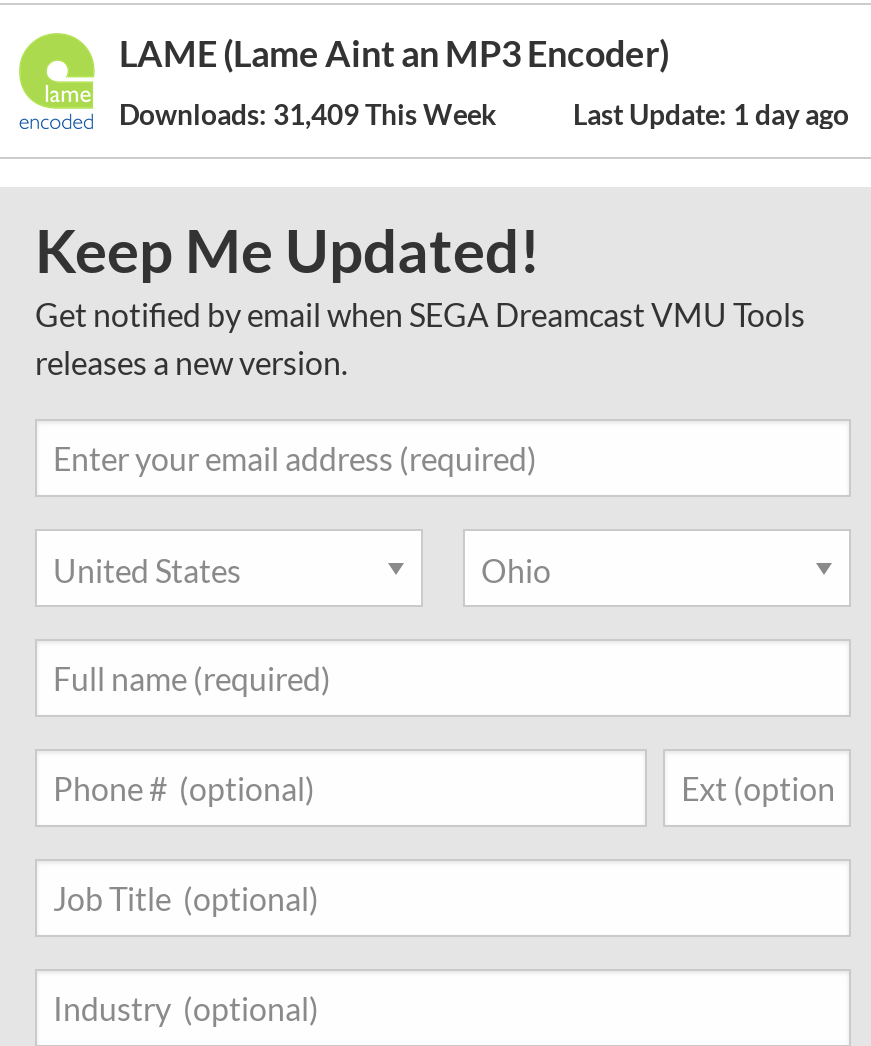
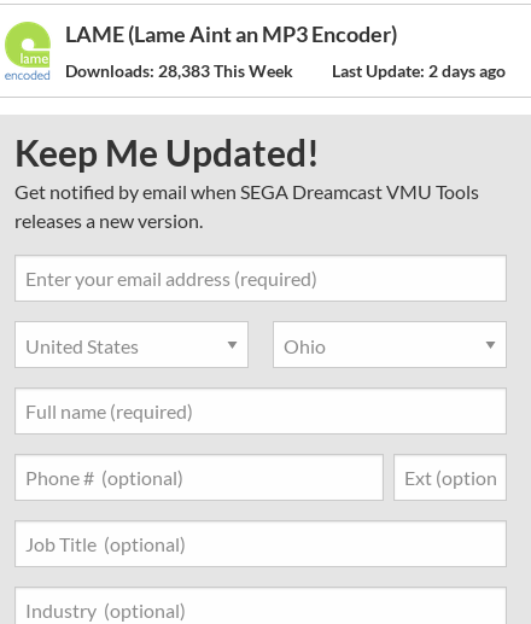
- Downloads: 31,409 This Week
+ Downloads: 28,383 This Week

- Last Update: 1 day ago
+ Last Update: 2 days ago
